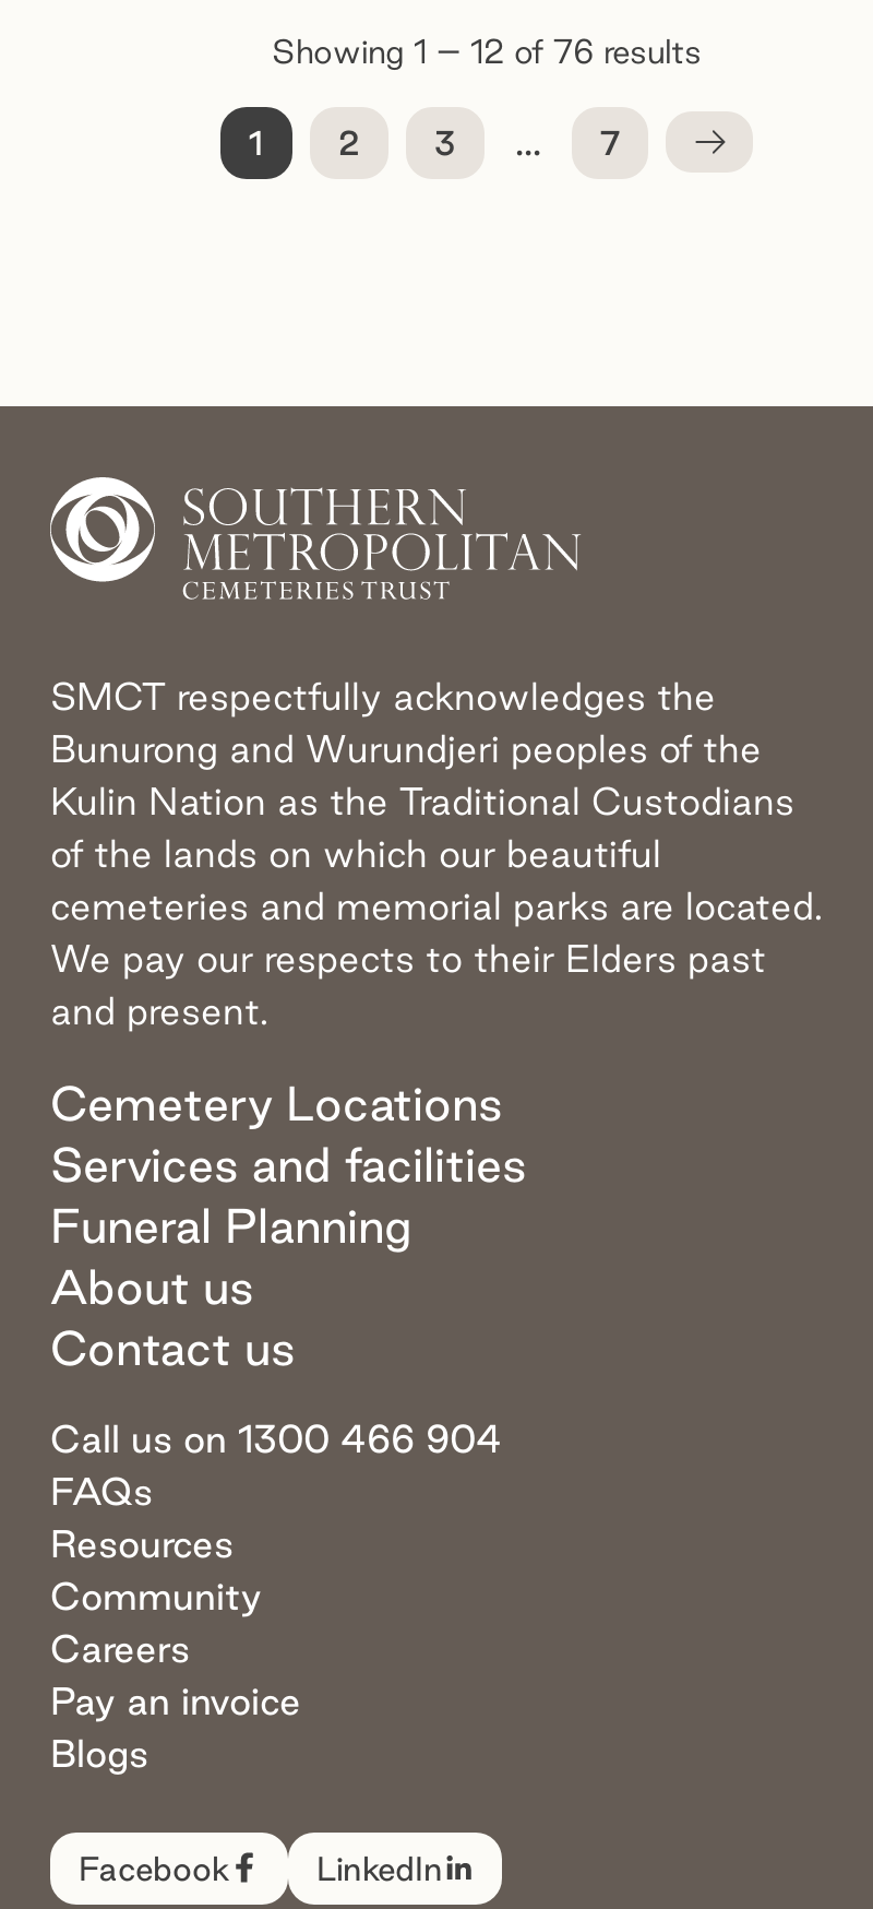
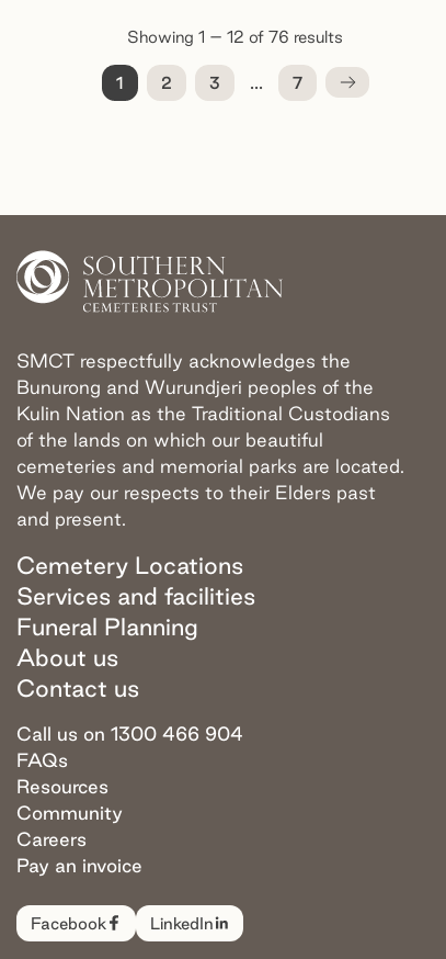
- Blogs
